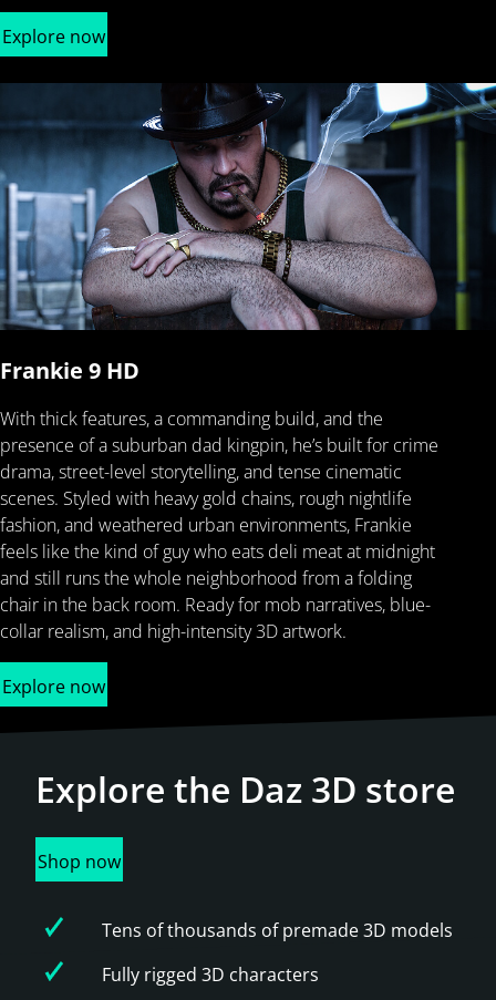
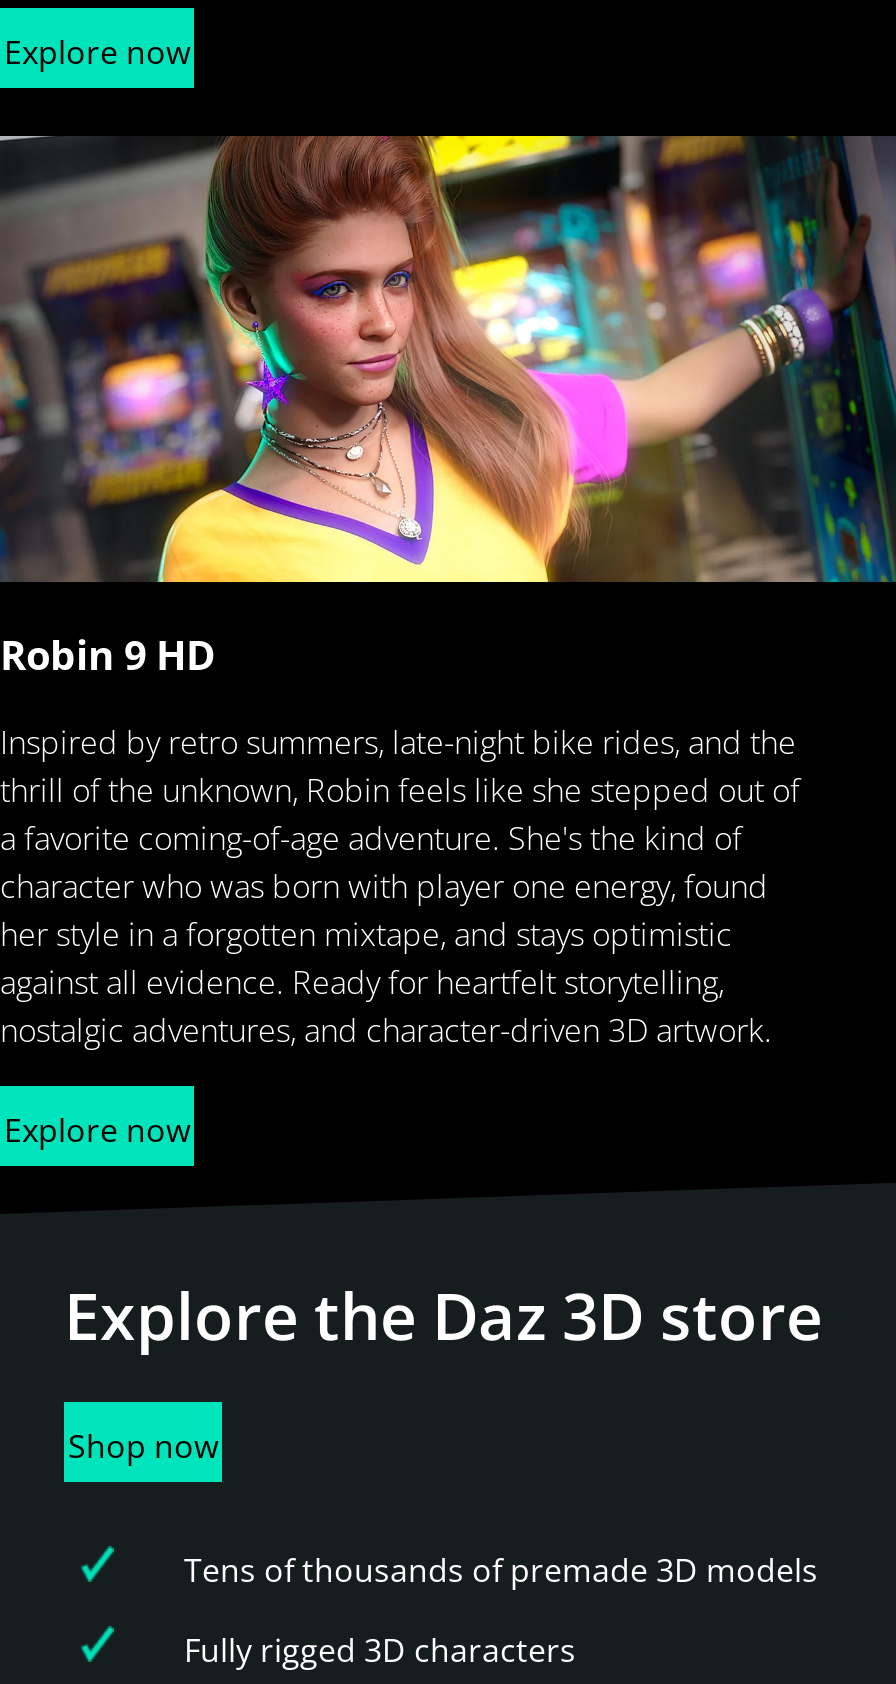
- [image]
- Frankie 9 HD
+ [image]
+ Robin 9 HD

- With thick features, a commanding build, and the
- presence of a suburban dad kingpin, he’s built for crime
- drama, street-level storytelling, and tense cinematic
- scenes. Styled with heavy gold chains, rough nightlife
- fashion, and weathered urban environments, Frankie
- feels like the kind of guy who eats deli meat at midnight
- and still runs the whole neighborhood from a folding
- chair in the back room. Ready for mob narratives, blue-
- collar realism, and high-intensity 3D artwork.
+ Inspired by retro summers, late-night bike rides, and the
+ thrill of the unknown, Robin feels like she stepped out of
+ a favorite coming-of-age adventure. She's the kind of
+ character who was born with player one energy, found
+ her style in a forgotten mixtape, and stays optimistic
+ against all evidence. Ready for heartfelt storytelling,
+ nostalgic adventures, and character-driven 3D artwork.
